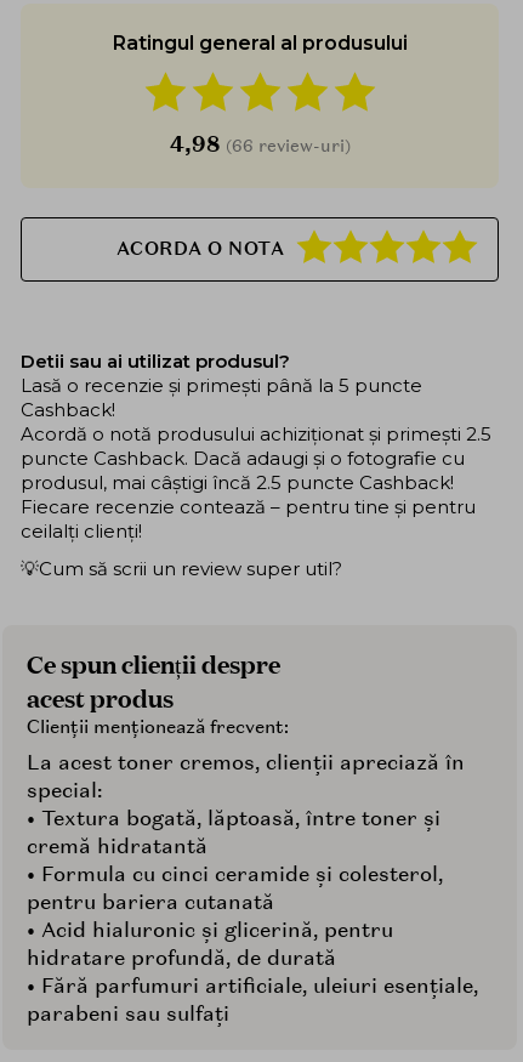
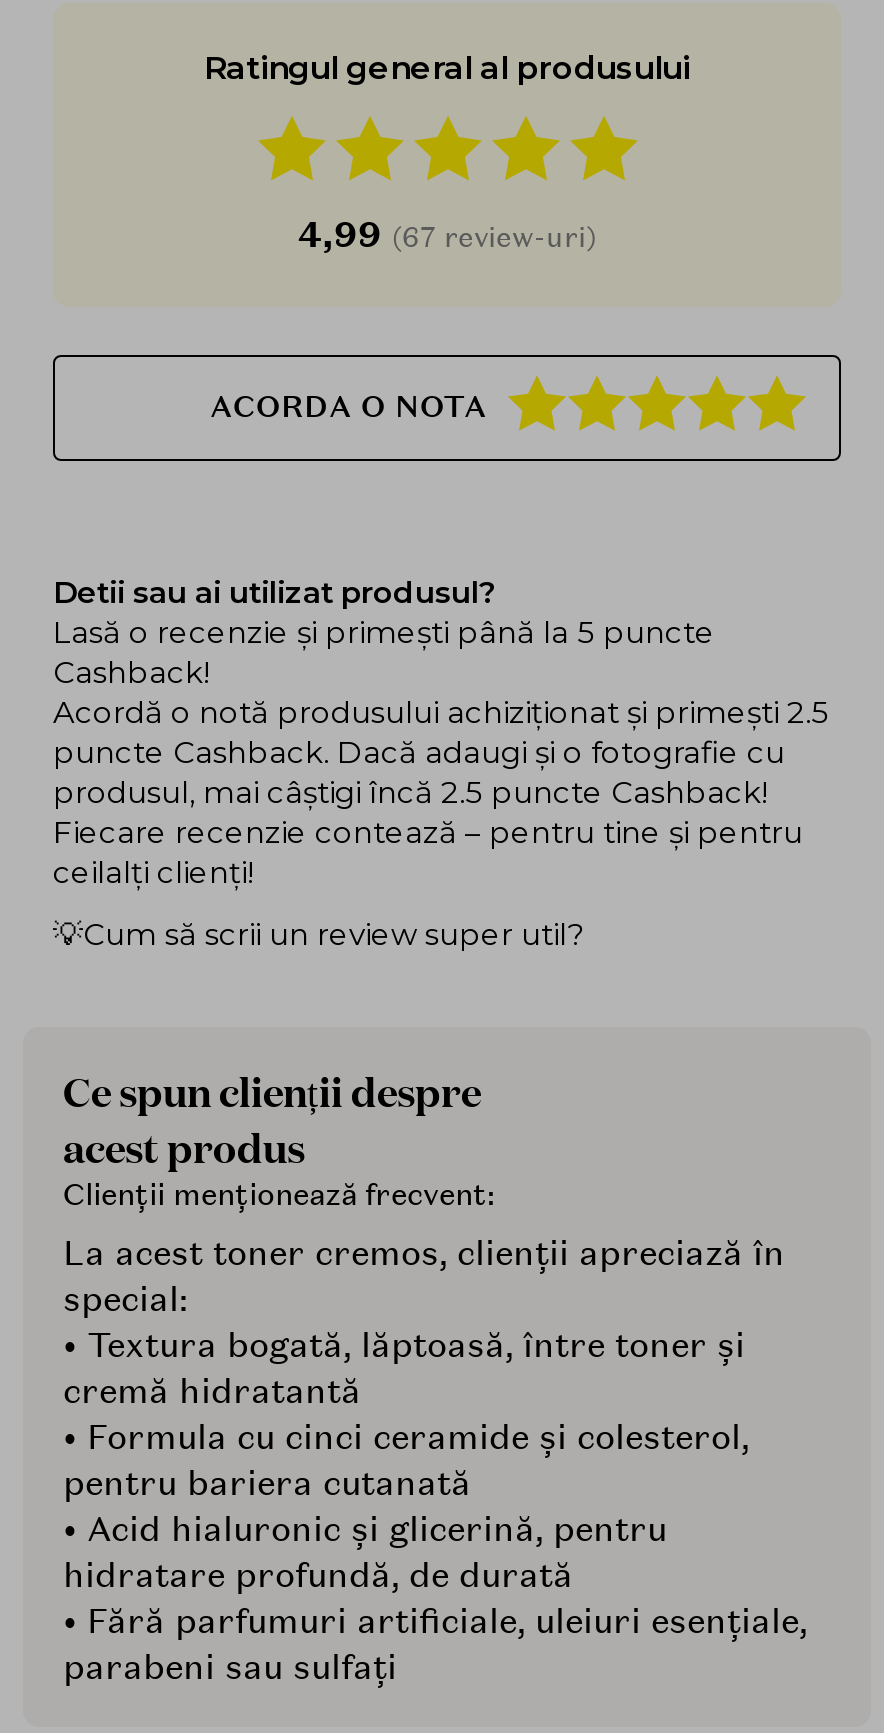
- 4,98 (66 review-uri)
+ 4,99 (67 review-uri)
